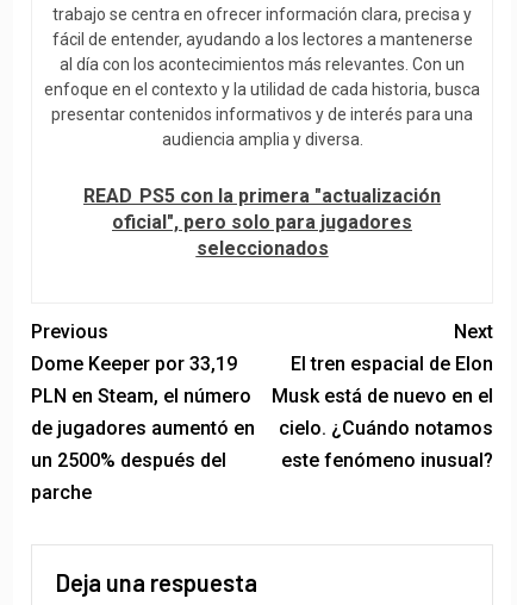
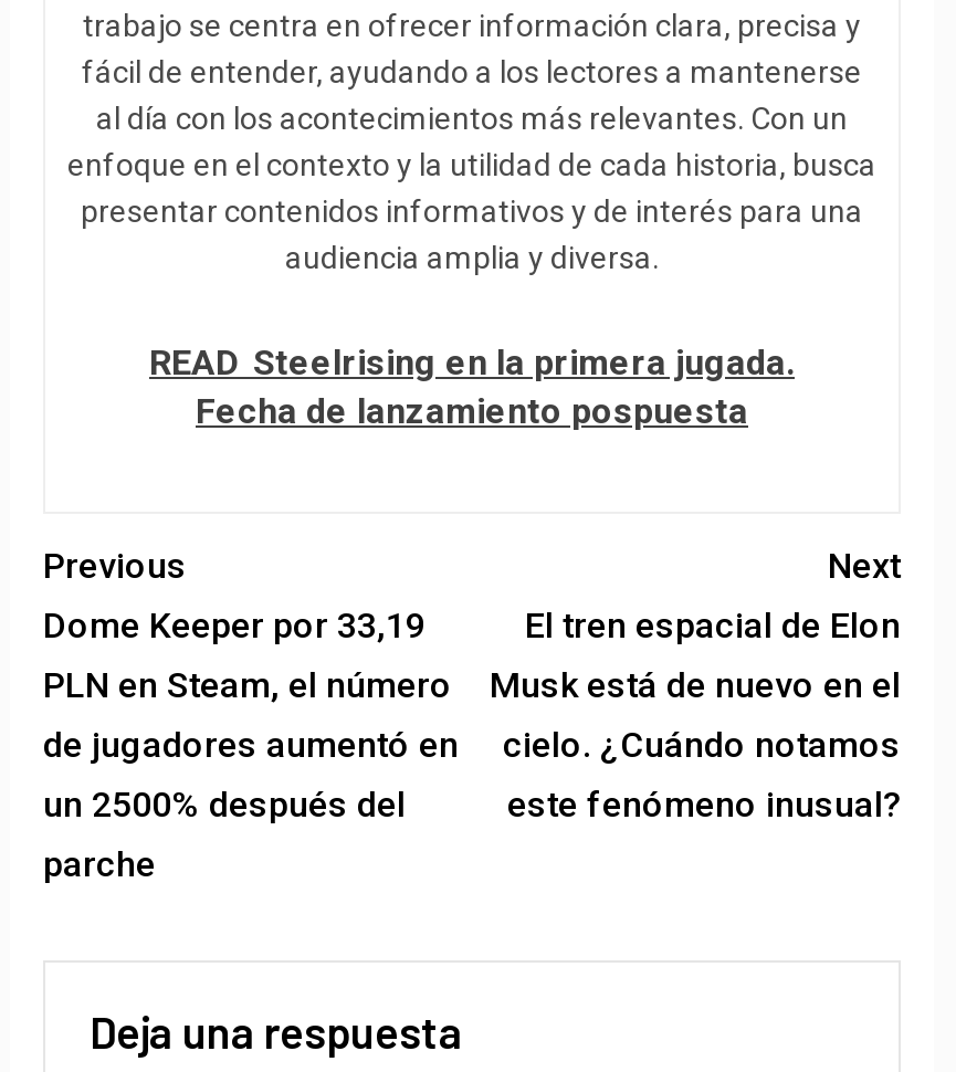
- READ PS5 con la primera "actualización
- oficial", pero solo para jugadores
- seleccionados
+ READ Steelrising en la primera jugada.
+ Fecha de lanzamiento pospuesta
